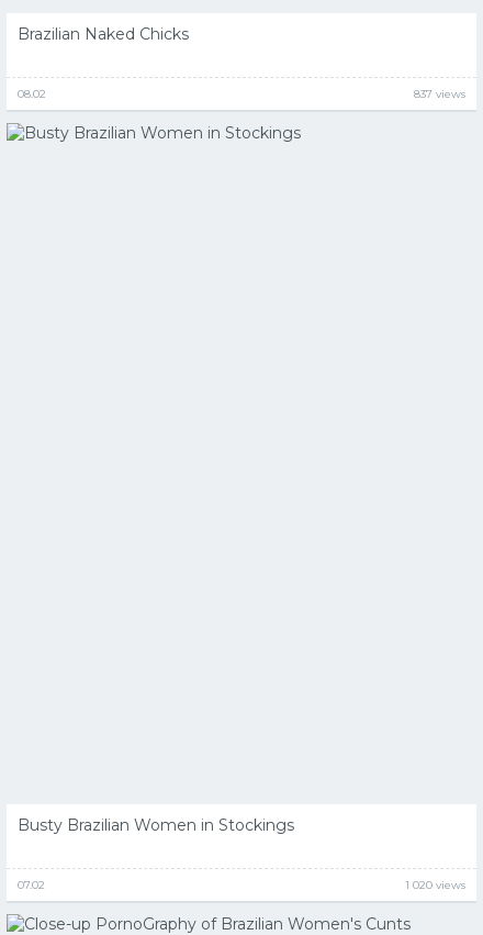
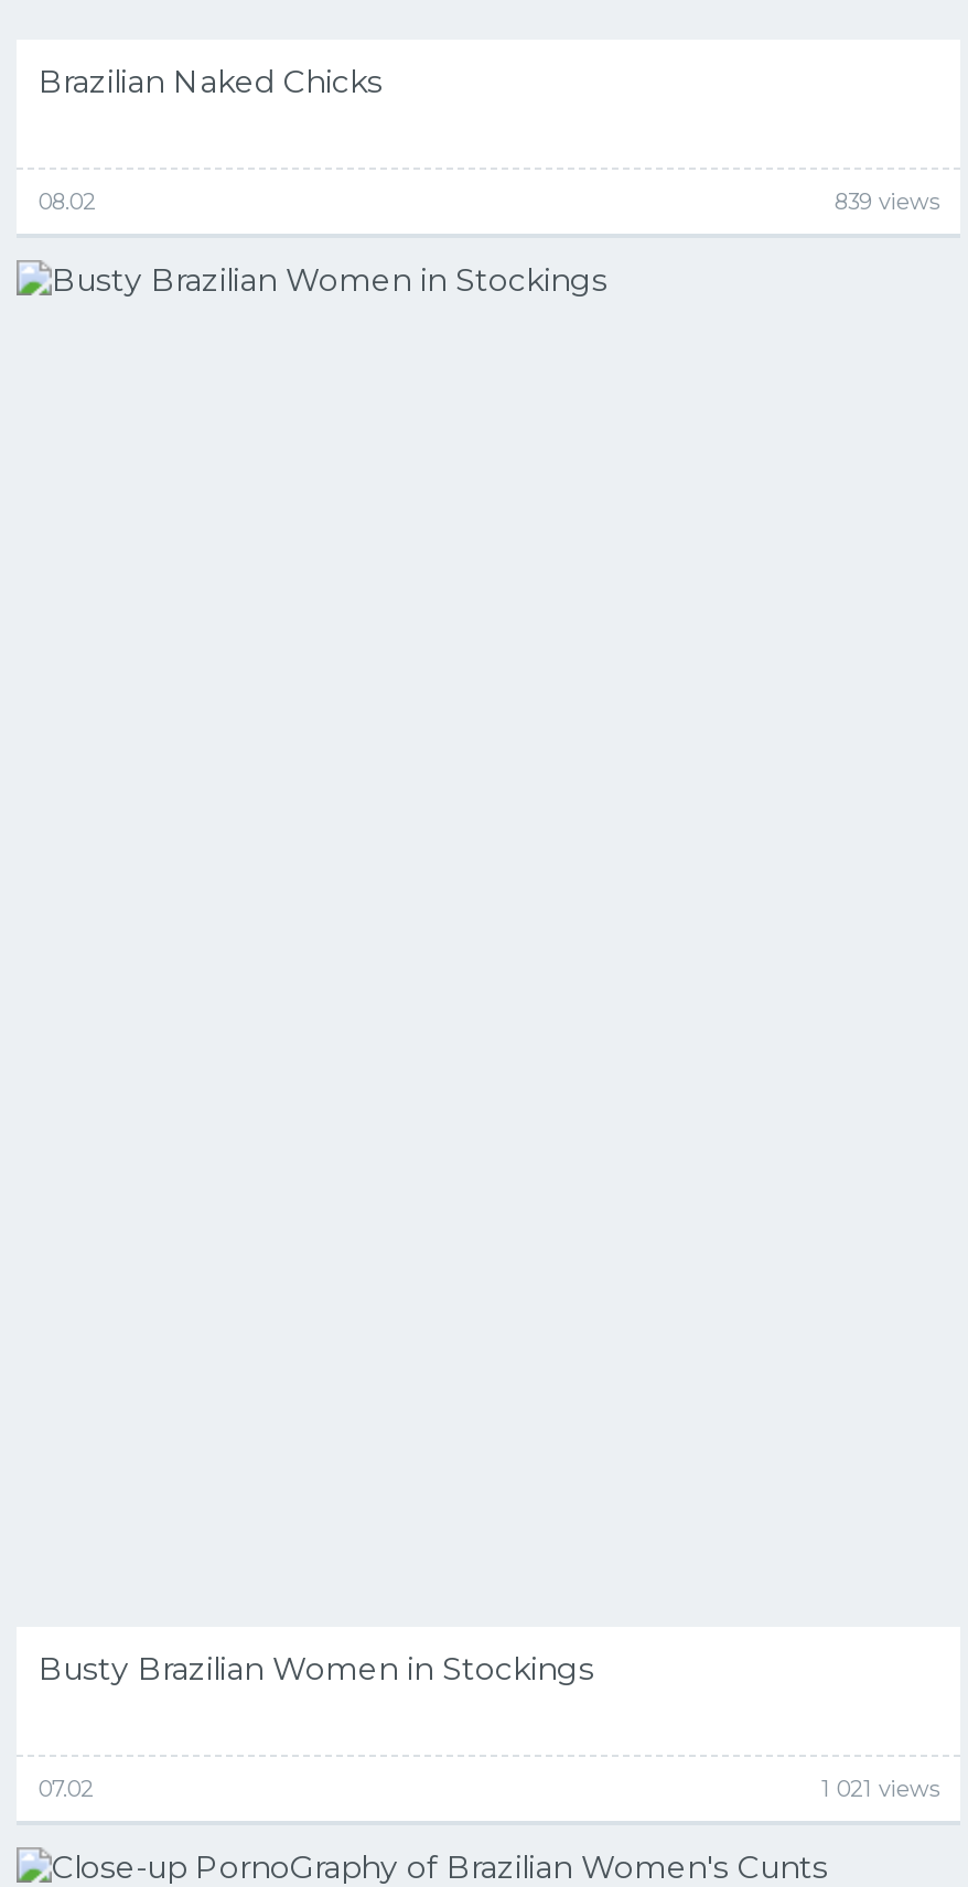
- 837 views
+ 839 views

- 1 020 views
+ 1 021 views
